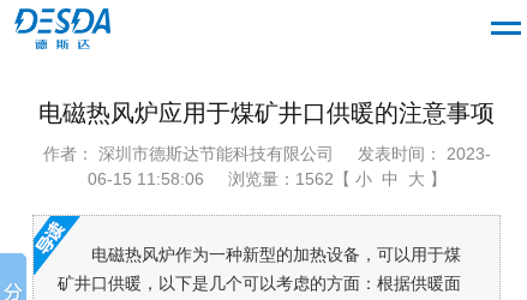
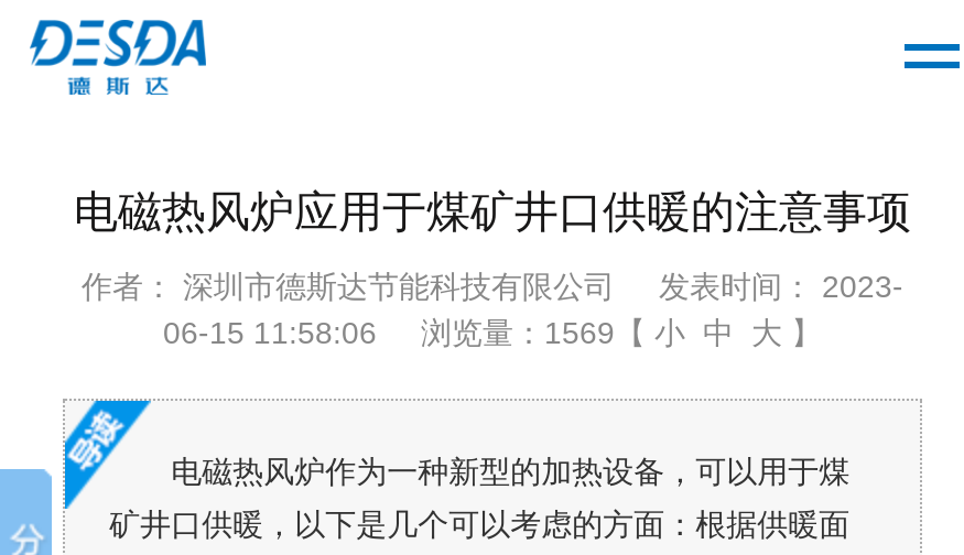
- 浏览量：1562【 小 中 大 】
+ 浏览量：1569【 小 中 大 】
